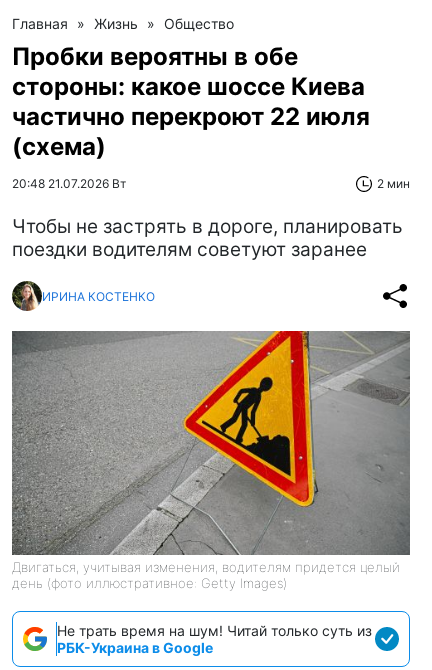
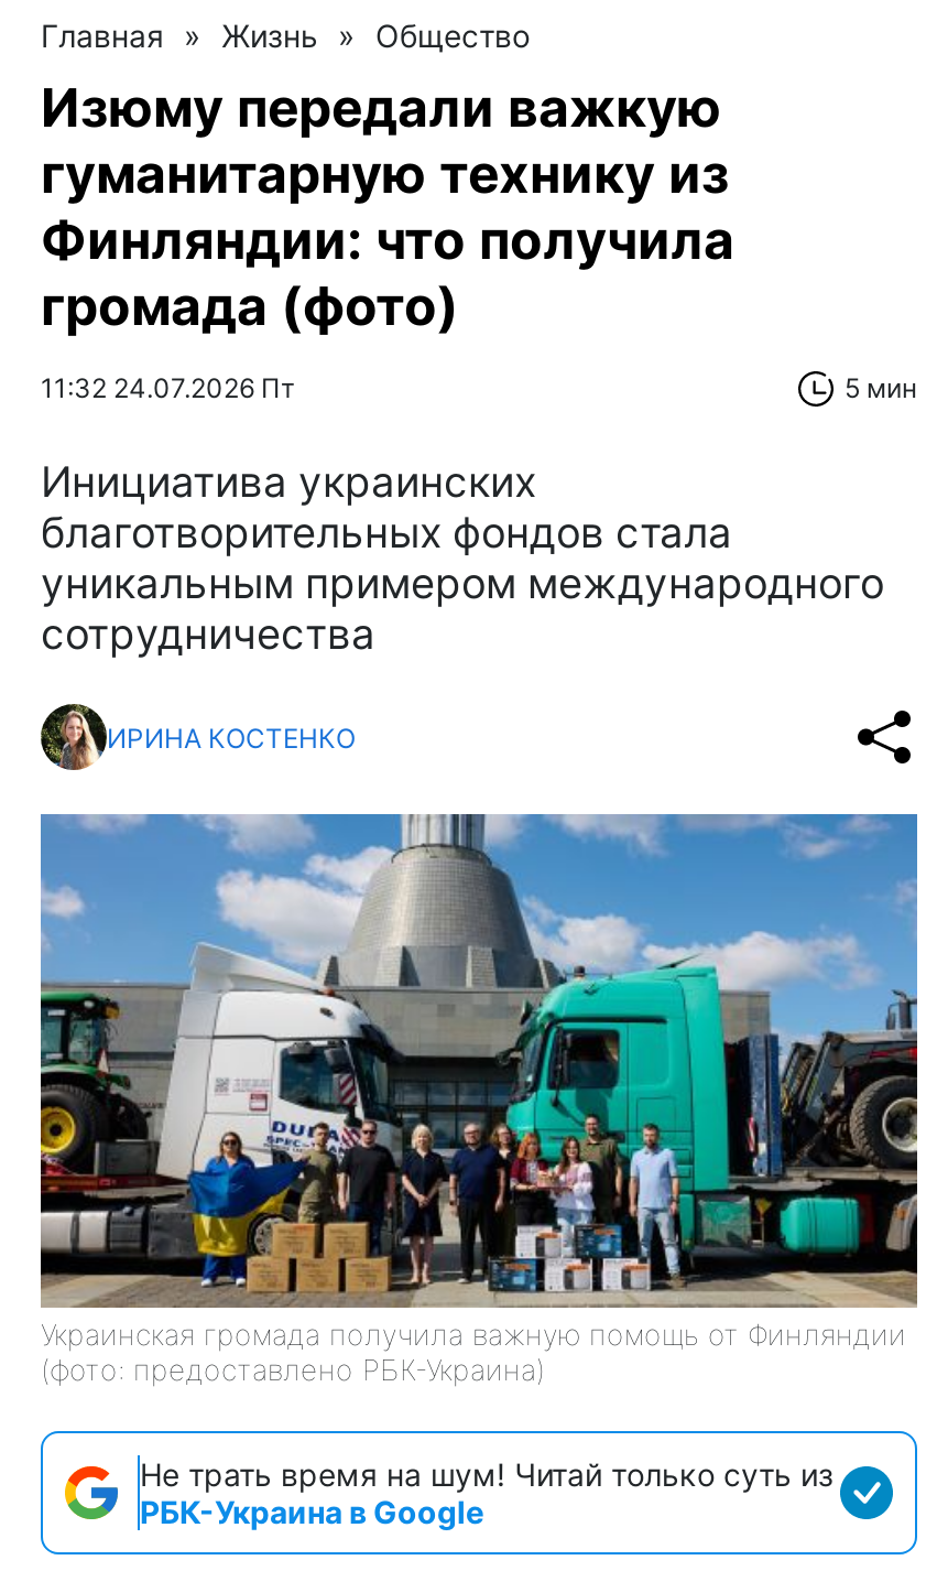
- Пробки вероятны в обе
- стороны: какое шоссе Киева
- частично перекроют 22 июля
- (схема)
+ Изюму передали важкую
+ гуманитарную технику из
+ Финляндии: что получила
+ громада (фото)

- 20:48 21.07.2026 Вт
- 2 мин
+ 11:32 24.07.2026 Пт
+ 5 мин

- Чтобы не застрять в дороге, планировать
- поездки водителям советуют заранее
+ Инициатива украинских
+ благотворительных фондов стала
+ уникальным примером международного
+ сотрудничества

- [image]
- Двигаться, учитывая изменения, водителям придется целый
- день (фото иллюстративное: Getty Images)
+ [image]
+ Украинская громада получила важную помощь от Финляндии
+ (фото: предоставлено РБК-Украина)
